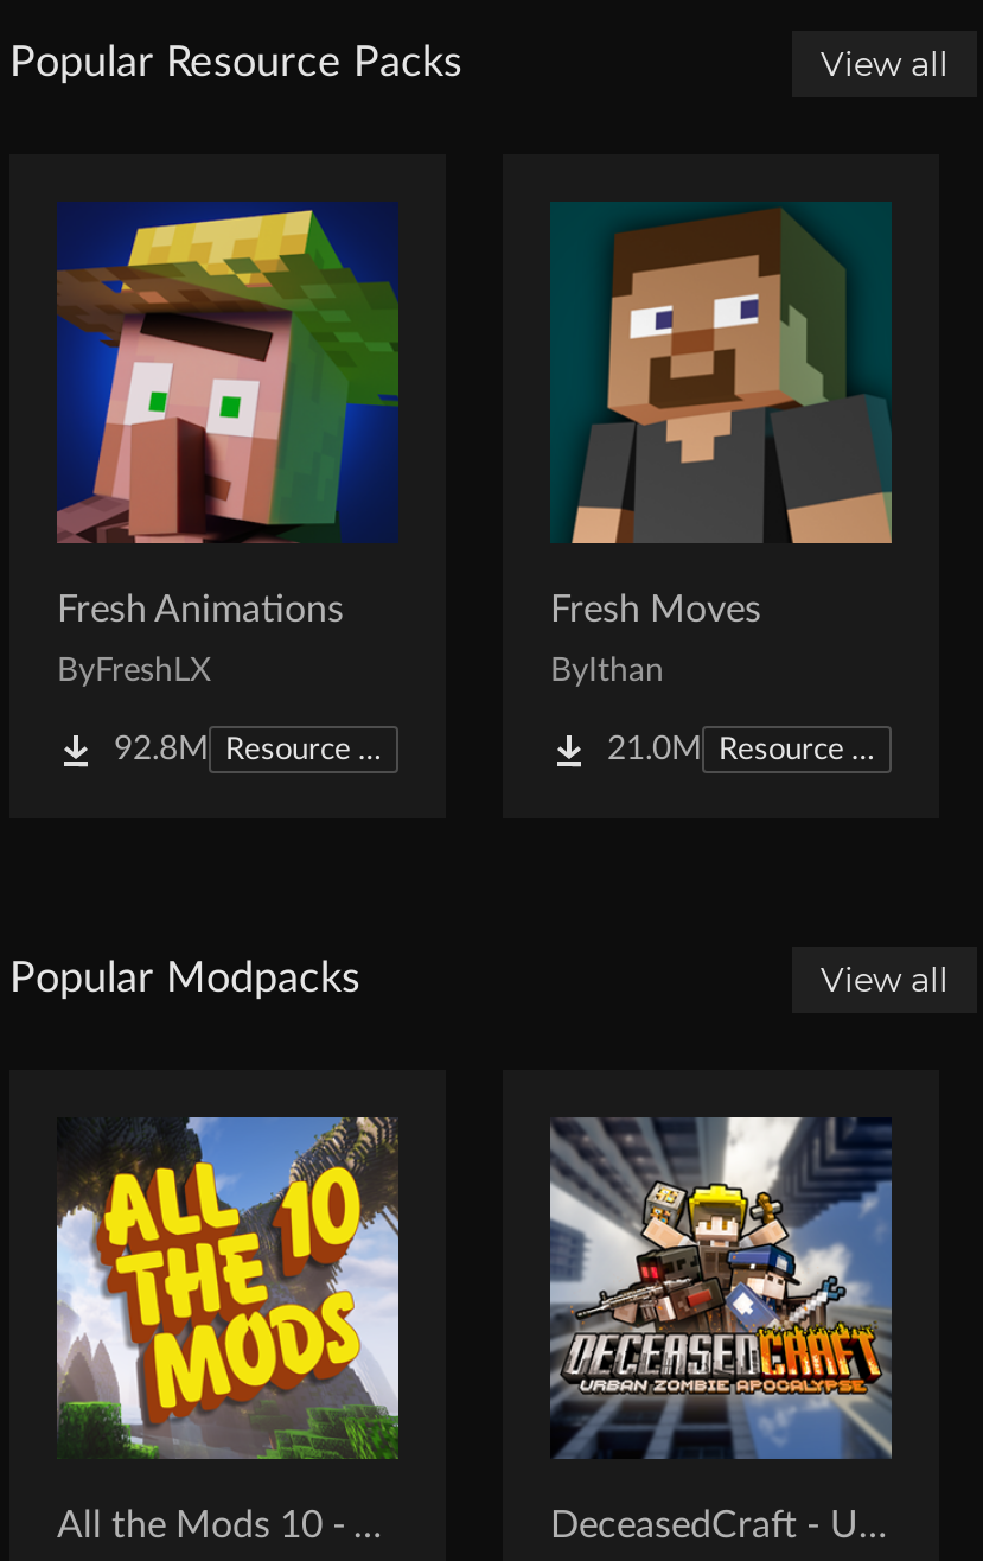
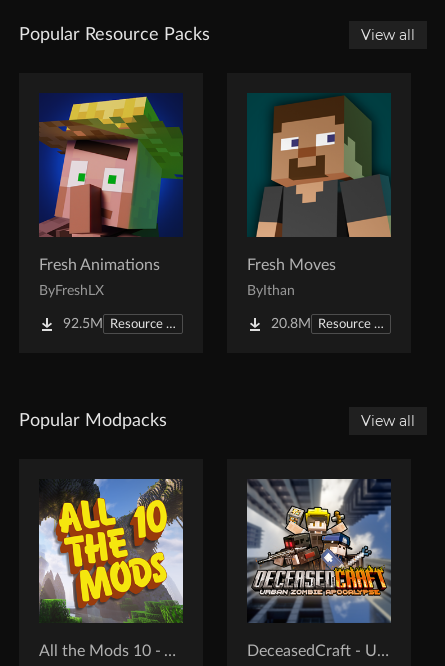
- 92.8M
+ 92.5M

- 21.0M
+ 20.8M
